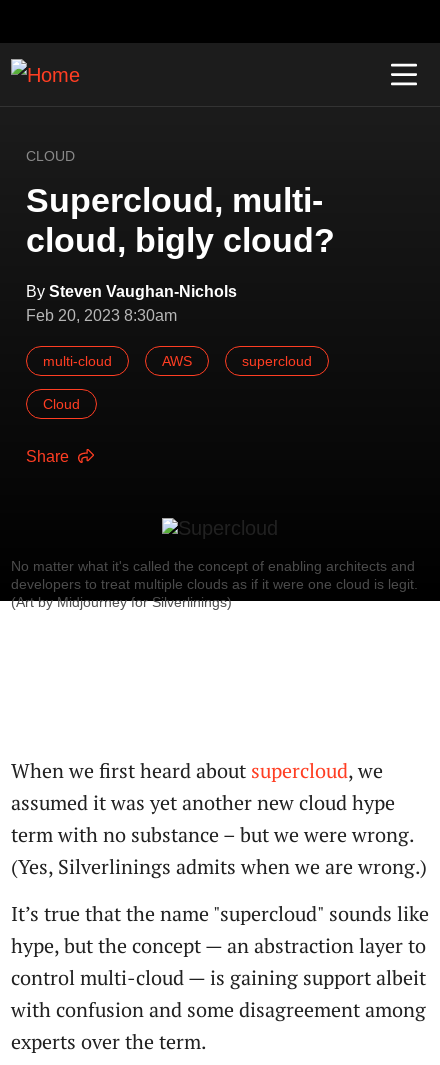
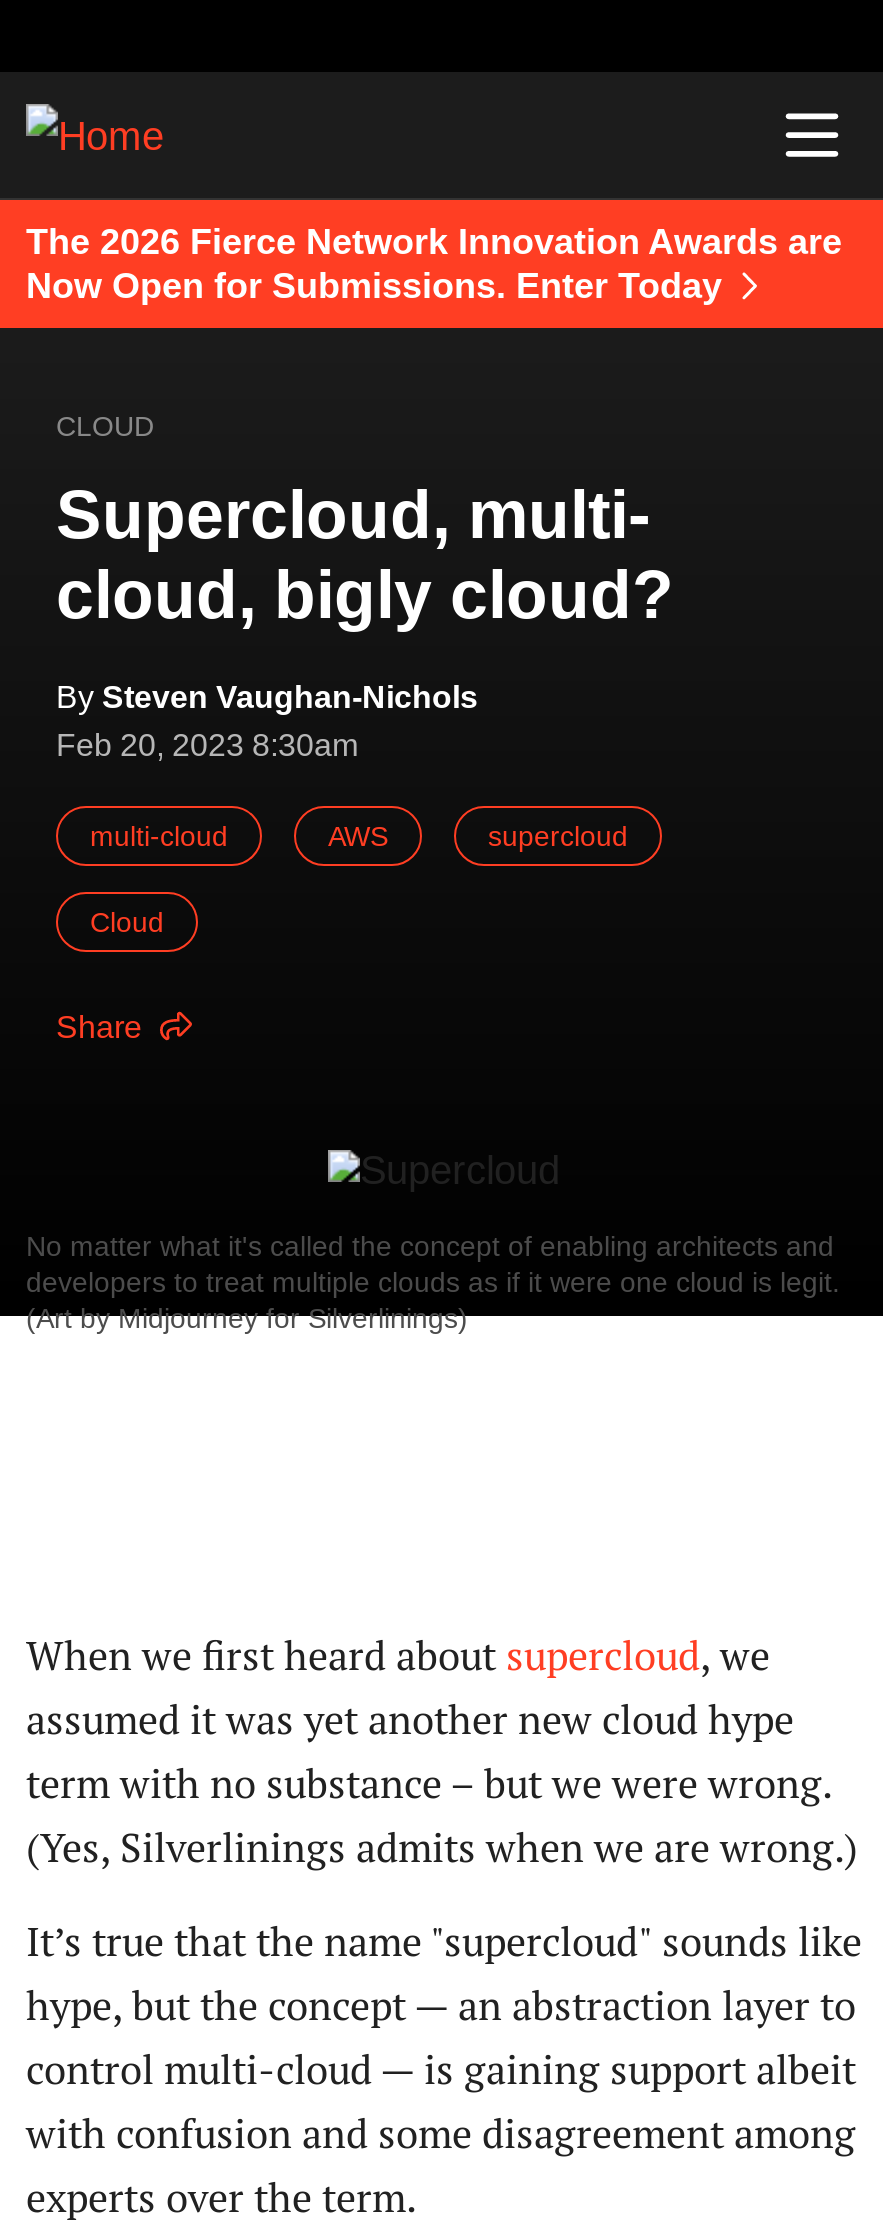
+ The 2026 Fierce Network Innovation Awards are
+ Now Open for Submissions. Enter Today
